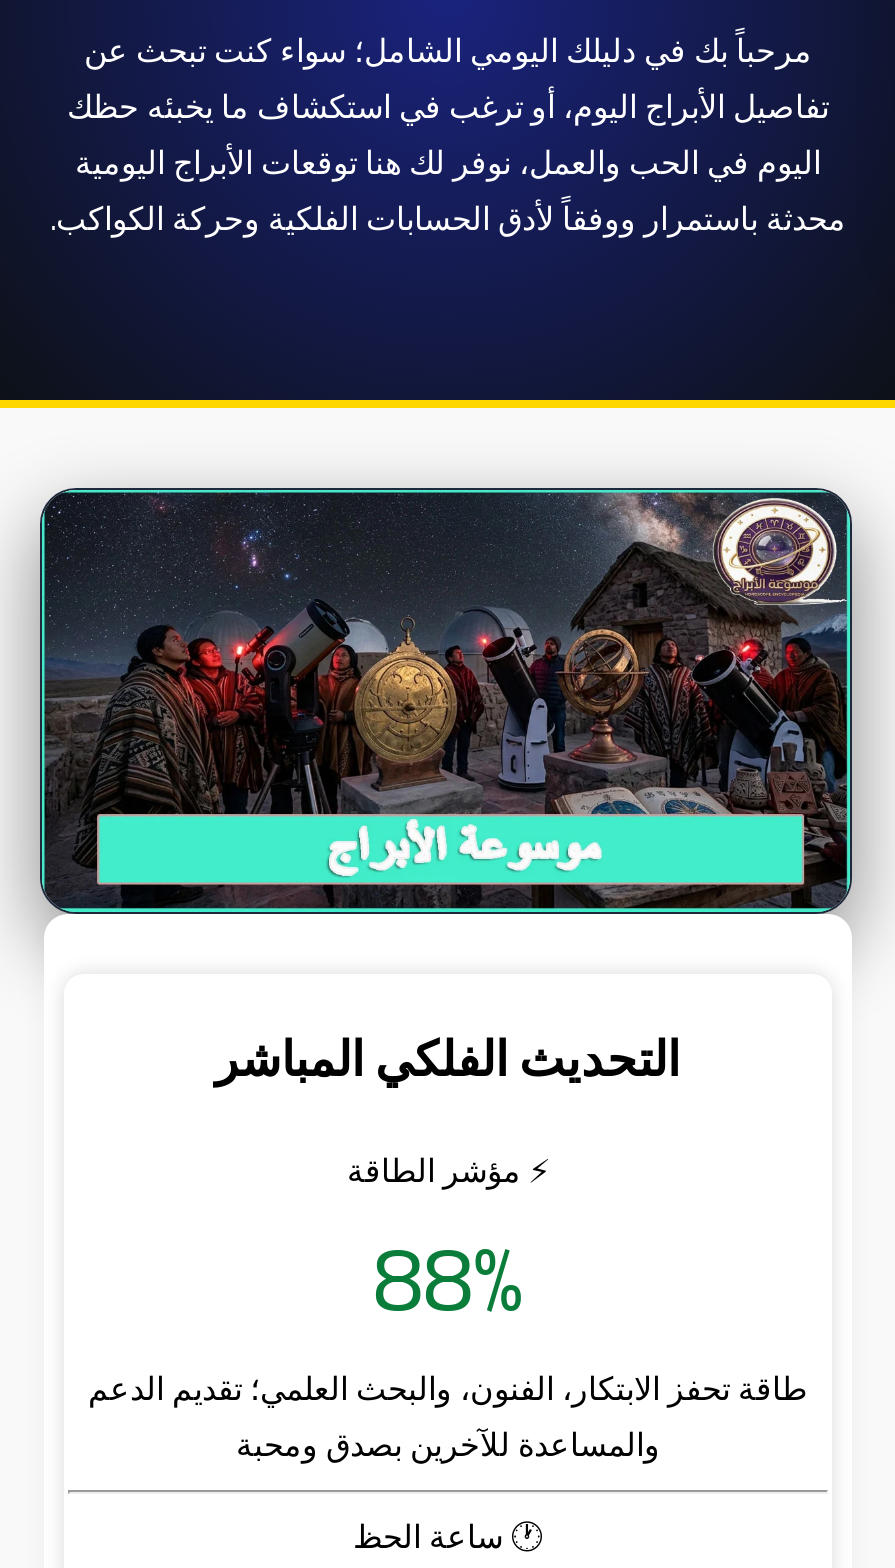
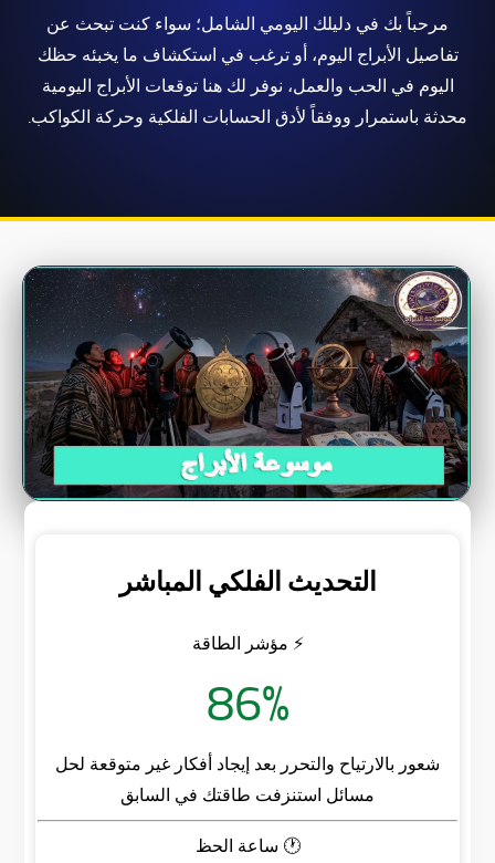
- 88%
- طاقة تحفز الابتكار، الفنون، والبحث العلمي؛ تقديم الدعم
- والمساعدة للآخرين بصدق ومحبة
+ 86%
+ شعور بالارتياح والتحرر بعد إيجاد أفكار غير متوقعة لحل
+ مسائل استنزفت طاقتك في السابق
